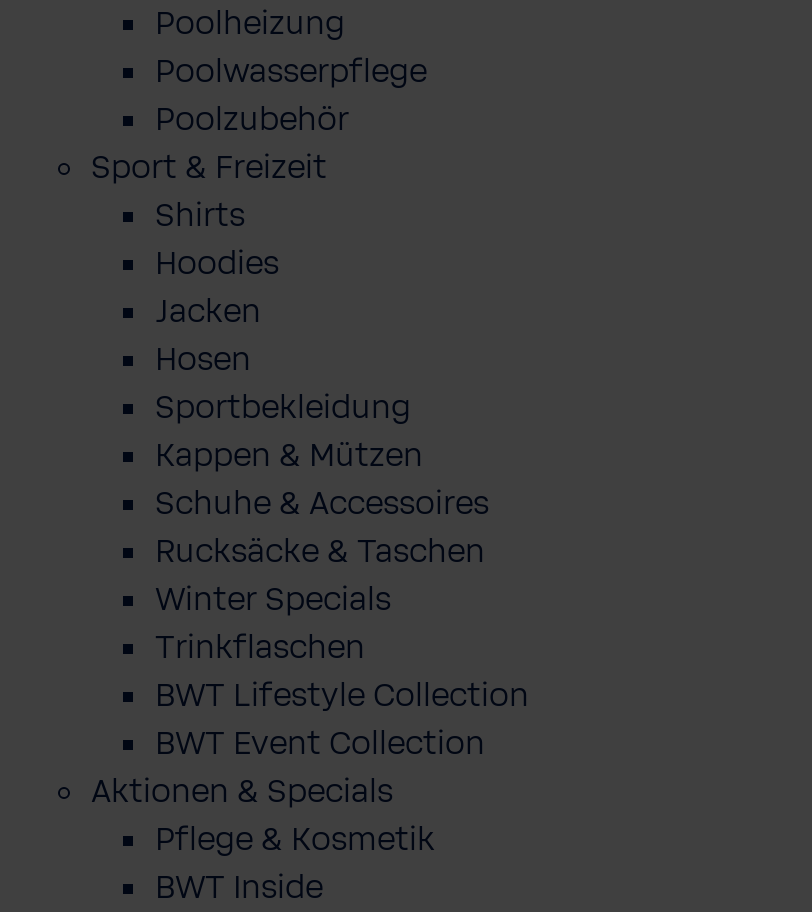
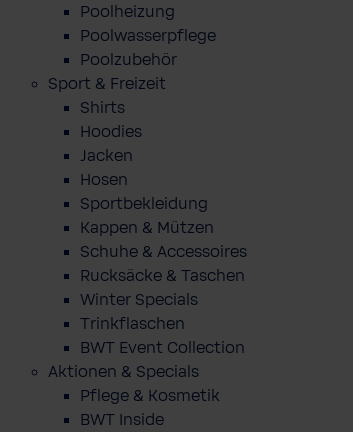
- BWT Lifestyle Collection
